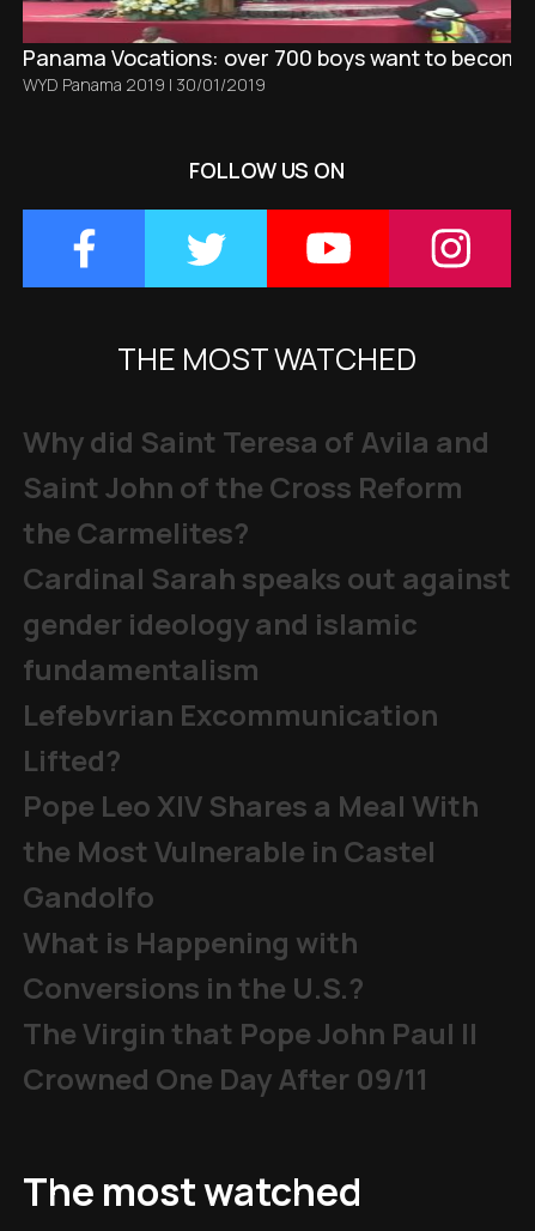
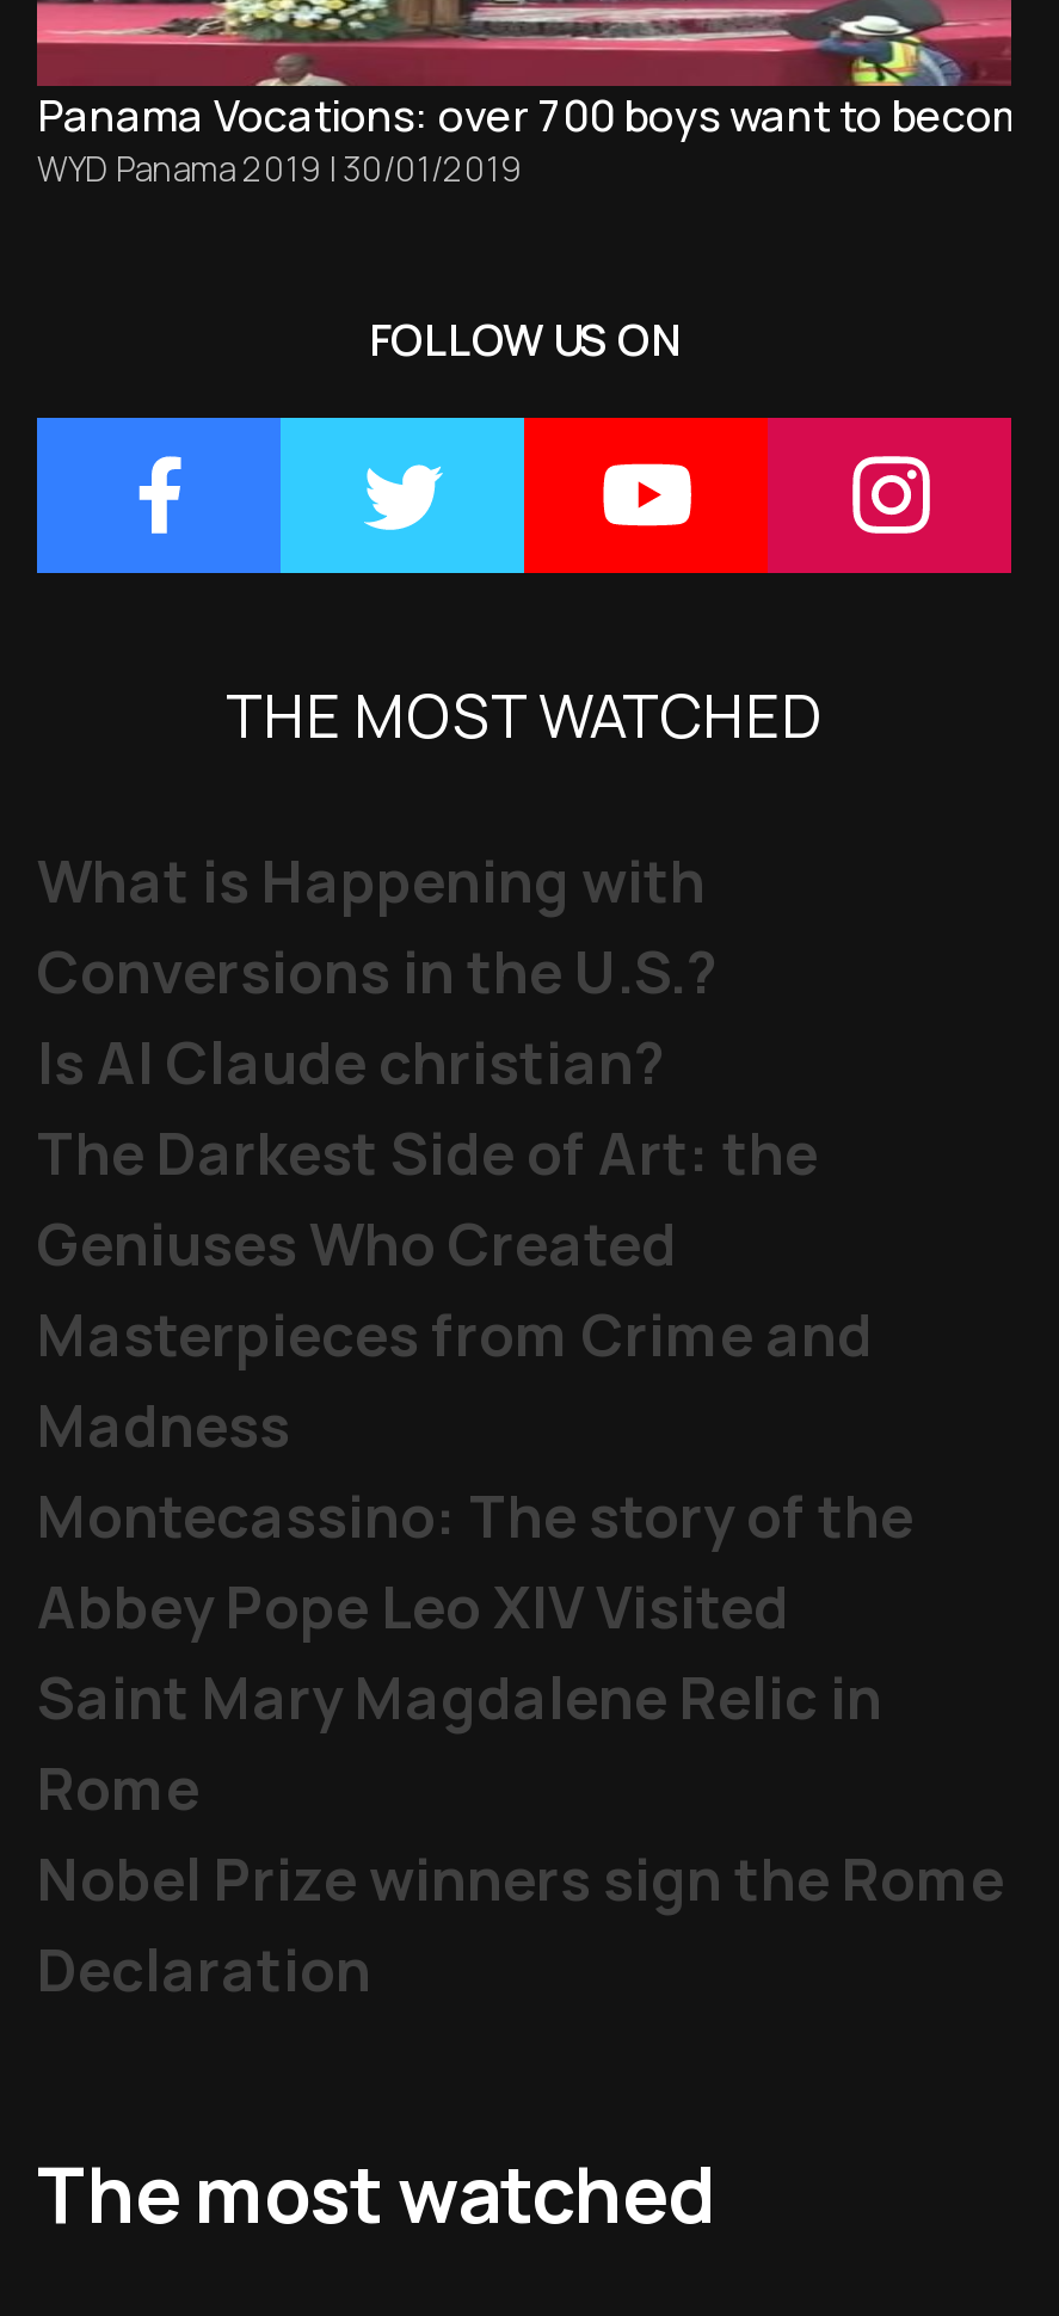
- Why did Saint Teresa of Avila and
- Saint John of the Cross Reform
- the Carmelites?
- Cardinal Sarah speaks out against
- gender ideology and islamic
- fundamentalism
- Lefebvrian Excommunication
- Lifted?
- Pope Leo XIV Shares a Meal With
- the Most Vulnerable in Castel
- Gandolfo

moved up: What is Happening with | Conversions in the U.S.?

- The Virgin that Pope John Paul II
- Crowned One Day After 09/11
+ Is AI Claude christian?
+ The Darkest Side of Art: the
+ Geniuses Who Created
+ Masterpieces from Crime and
+ Madness
+ Montecassino: The story of the
+ Abbey Pope Leo XIV Visited
+ Saint Mary Magdalene Relic in
+ Rome
+ Nobel Prize winners sign the Rome
+ Declaration
